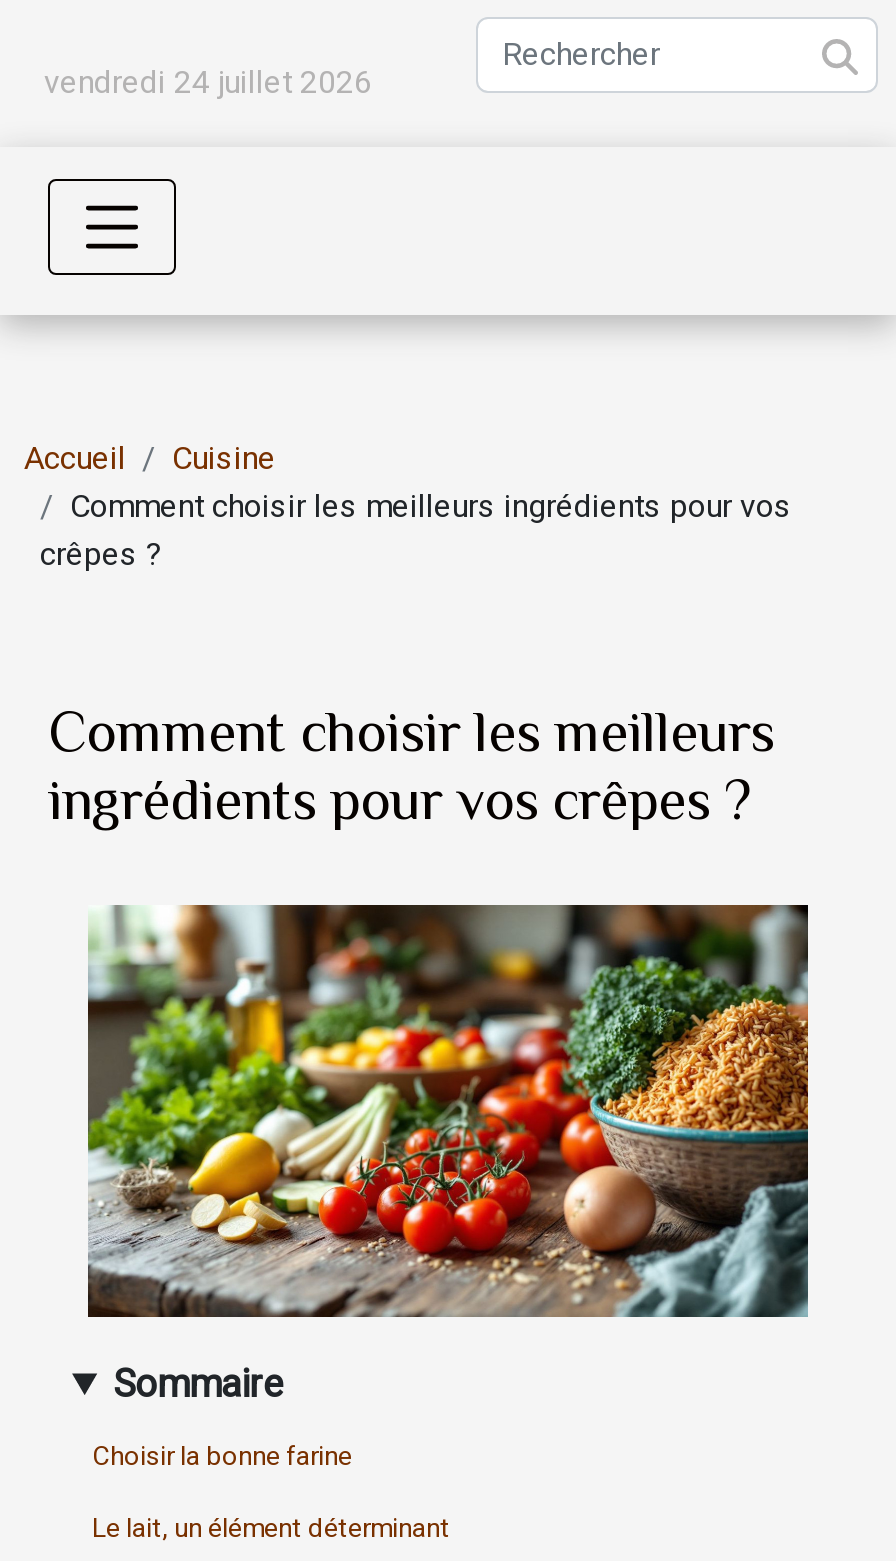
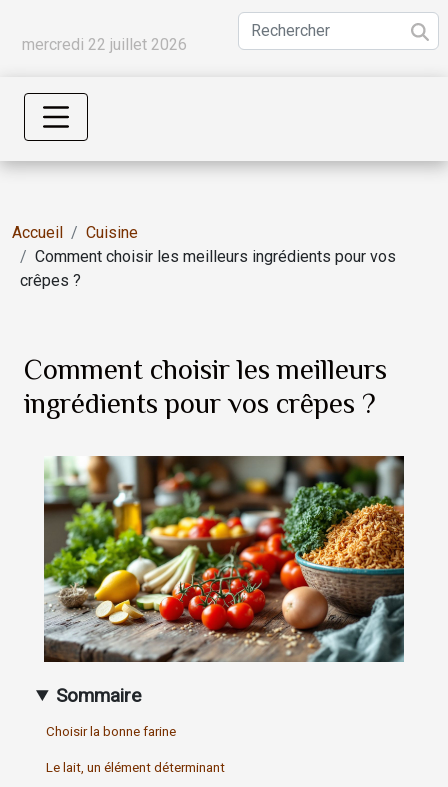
- vendredi 24 juillet 2026
+ mercredi 22 juillet 2026
